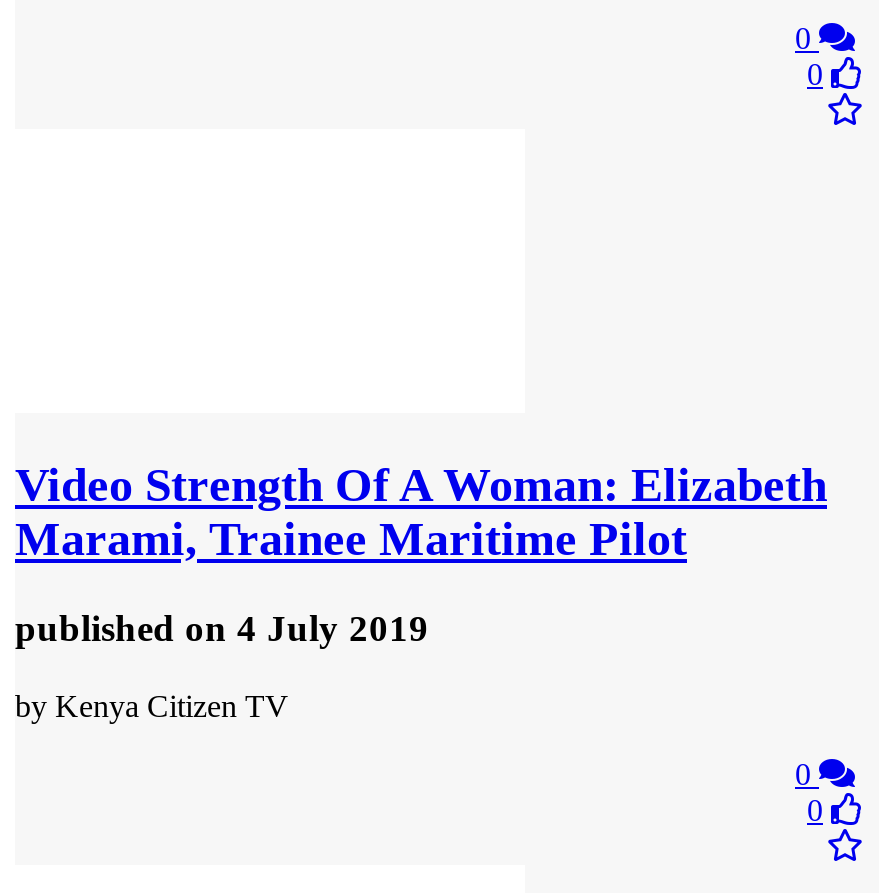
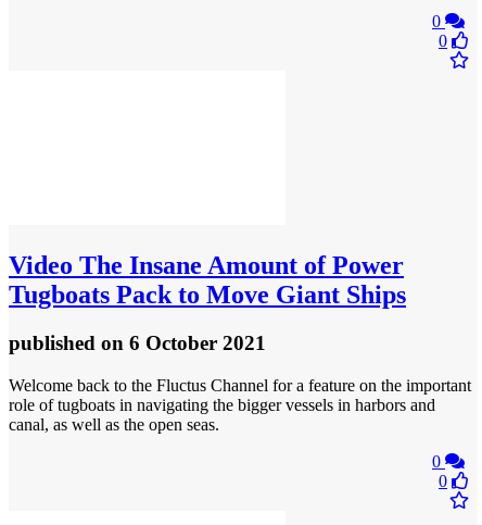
- Video Strength Of A Woman: Elizabeth
- Marami, Trainee Maritime Pilot
+ Video The Insane Amount of Power
+ Tugboats Pack to Move Giant Ships

- published on 4 July 2019
+ published on 6 October 2021

- by Kenya Citizen TV
+ Welcome back to the Fluctus Channel for a feature on the important
+ role of tugboats in navigating the bigger vessels in harbors and
+ canal, as well as the open seas.
